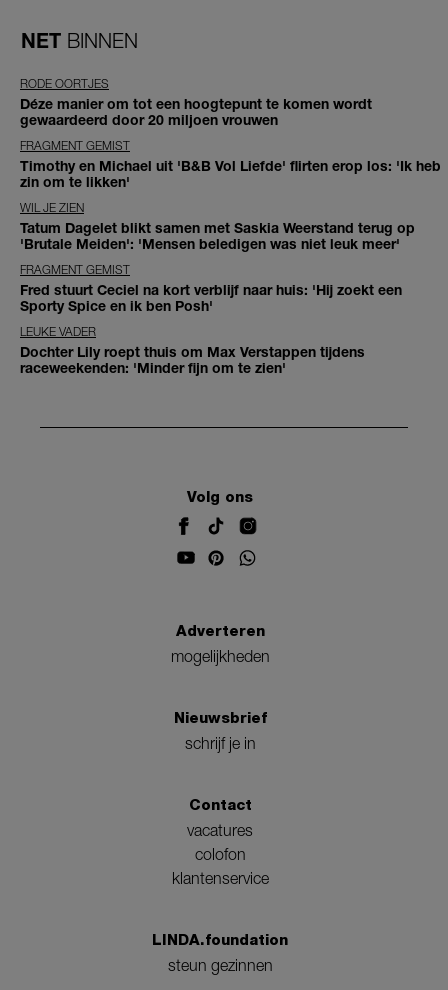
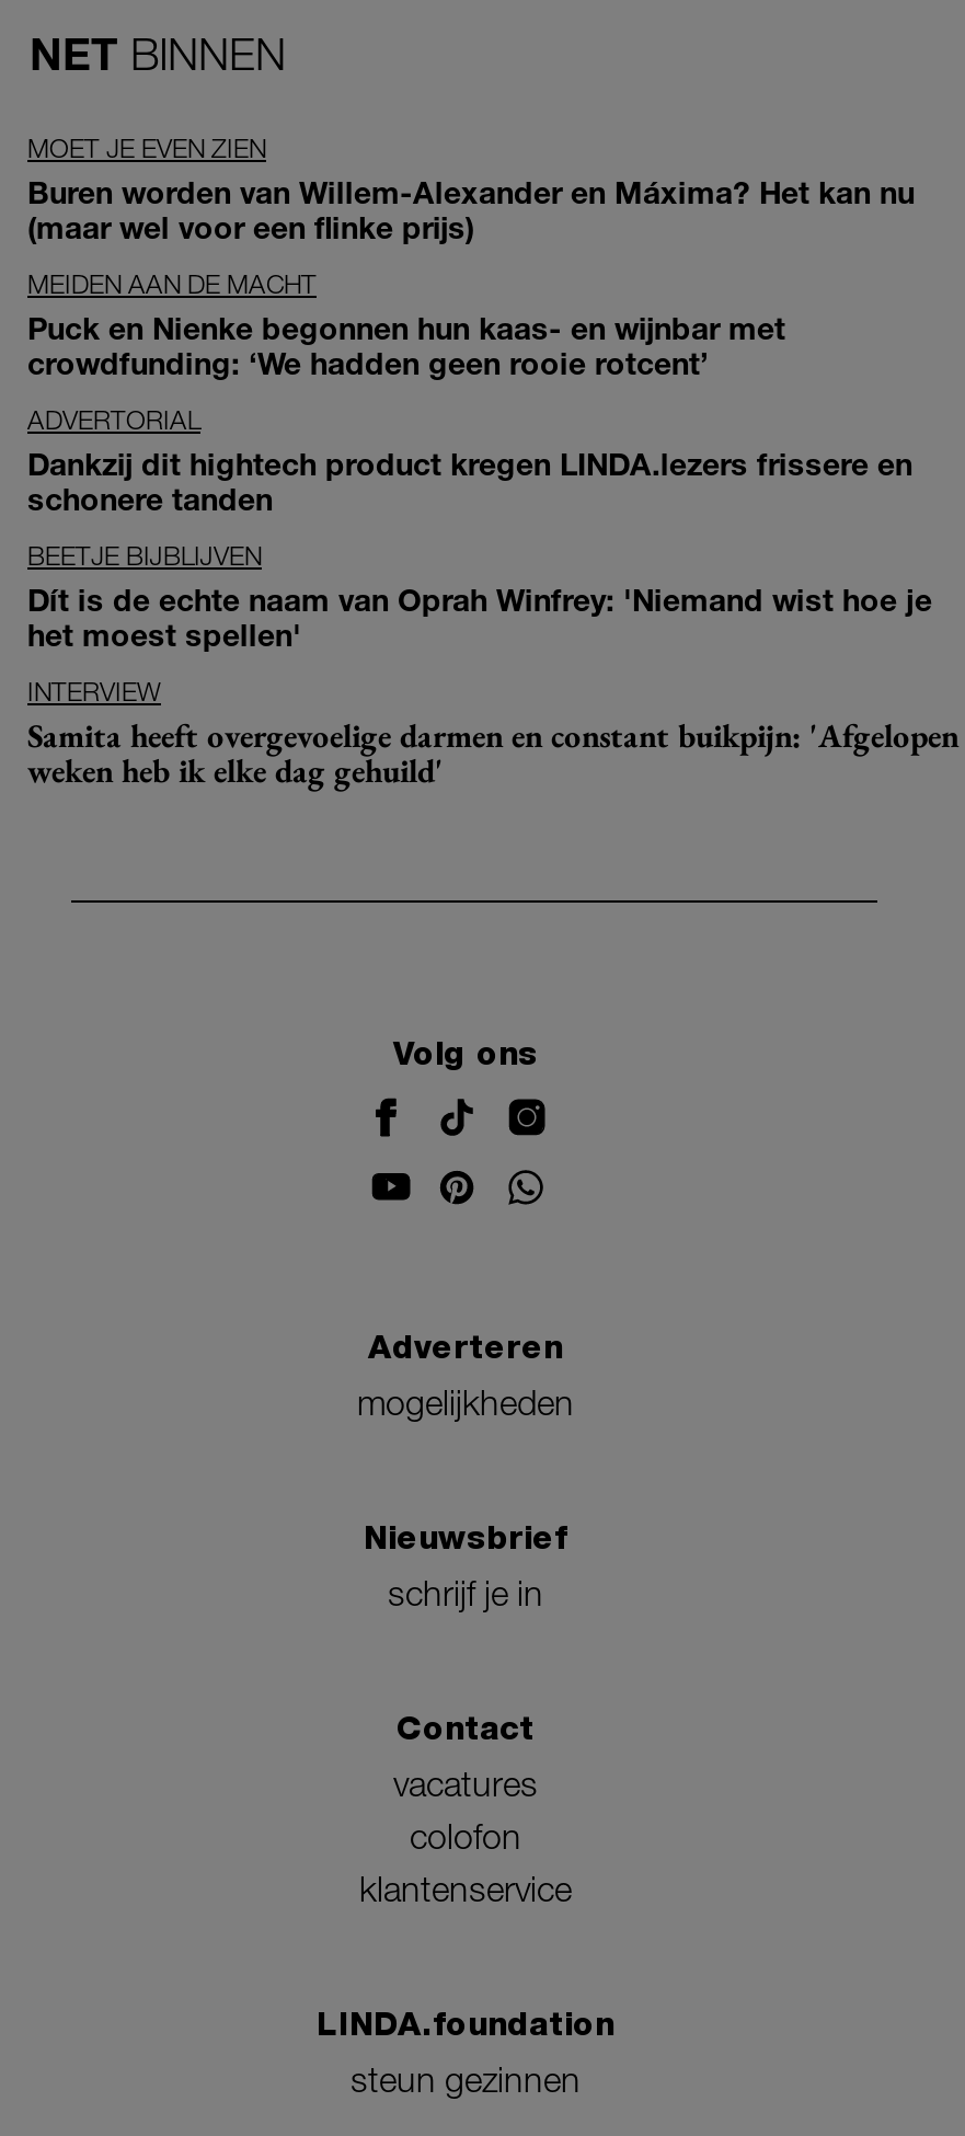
- RODE OORTJES
- Déze manier om tot een hoogtepunt te komen wordt
- gewaardeerd door 20 miljoen vrouwen
+ MOET JE EVEN ZIEN
+ Buren worden van Willem-Alexander en Máxima? Het kan nu
+ (maar wel voor een flinke prijs)

- FRAGMENT GEMIST
- Timothy en Michael uit 'B&B Vol Liefde' flirten erop los: 'Ik heb
- zin om te likken'
+ MEIDEN AAN DE MACHT
+ Puck en Nienke begonnen hun kaas- en wijnbar met
+ crowdfunding: ‘We hadden geen rooie rotcent’

- WIL JE ZIEN
- Tatum Dagelet blikt samen met Saskia Weerstand terug op
- 'Brutale Meiden': 'Mensen beledigen was niet leuk meer'
+ ADVERTORIAL
+ Dankzij dit hightech product kregen LINDA.lezers frissere en
+ schonere tanden

- FRAGMENT GEMIST
- Fred stuurt Ceciel na kort verblijf naar huis: 'Hij zoekt een
- Sporty Spice en ik ben Posh'
+ BEETJE BIJBLIJVEN
+ Dít is de echte naam van Oprah Winfrey: 'Niemand wist hoe je
+ het moest spellen'

- LEUKE VADER
- Dochter Lily roept thuis om Max Verstappen tijdens
- raceweekenden: 'Minder fijn om te zien'
+ INTERVIEW
+ Samita heeft overgevoelige darmen en constant buikpijn: 'Afgelopen
+ weken heb ik elke dag gehuild'
